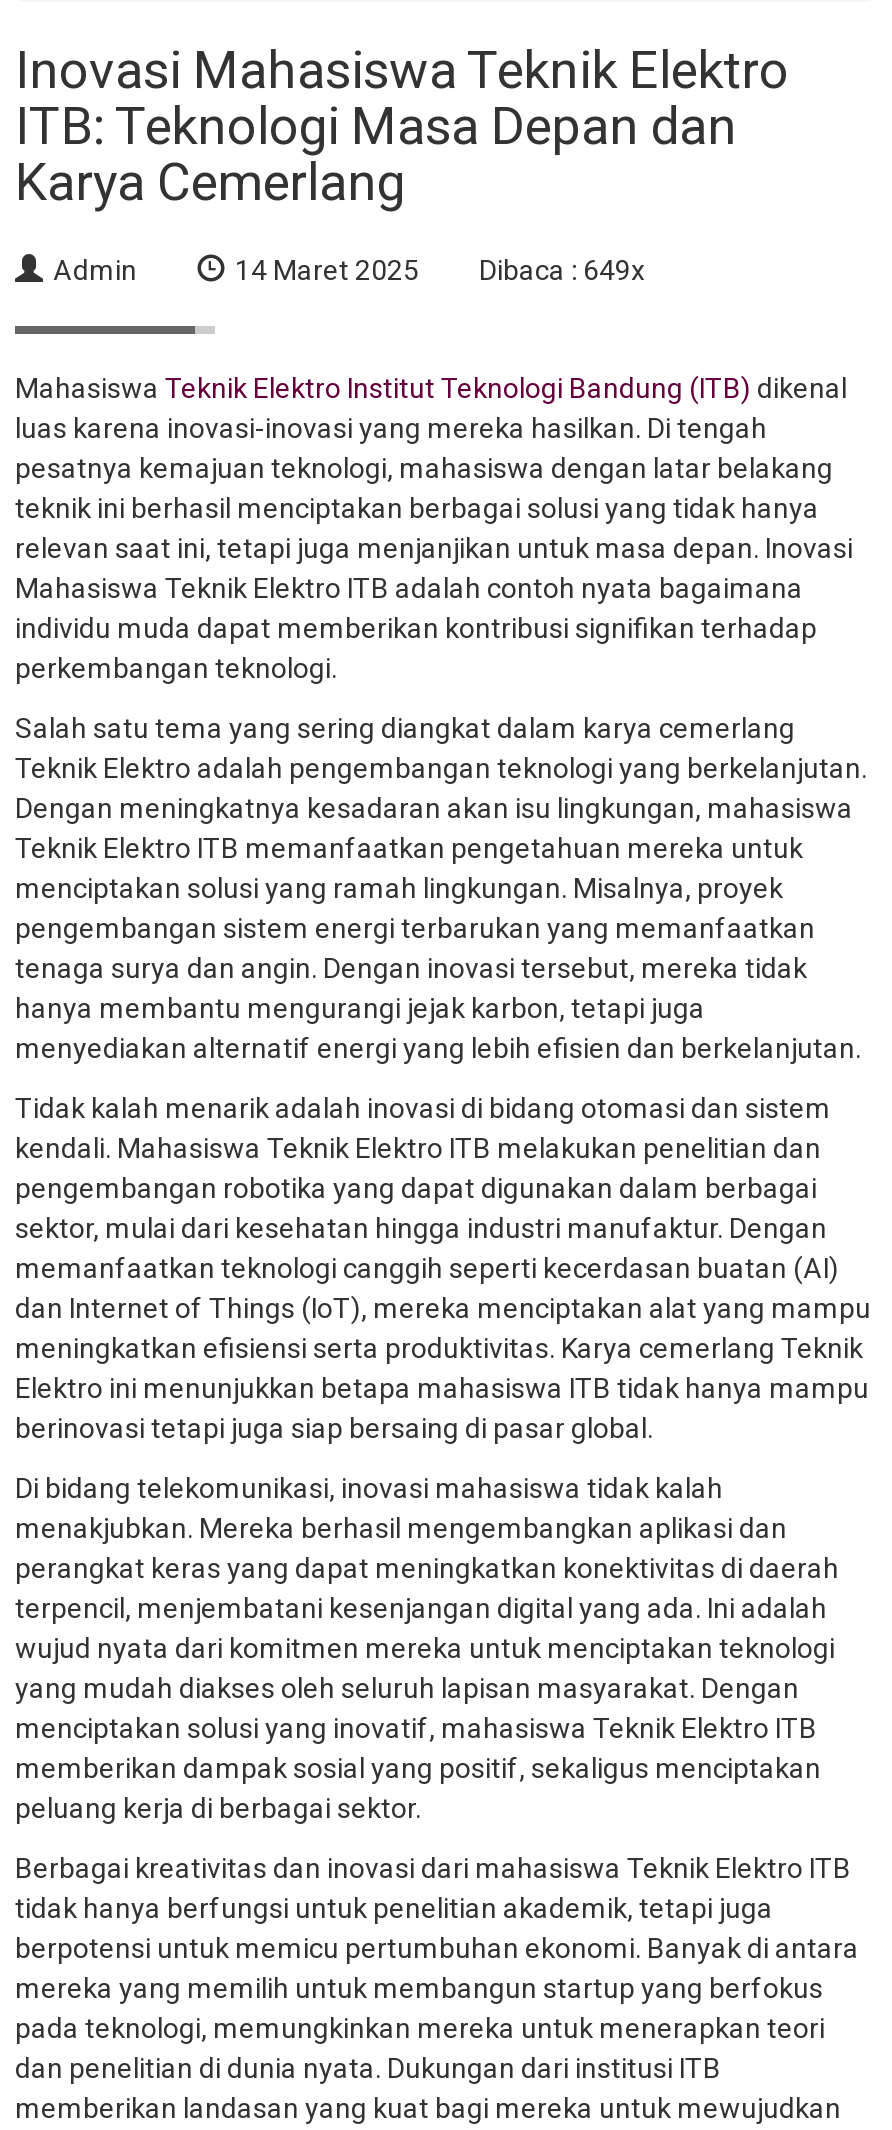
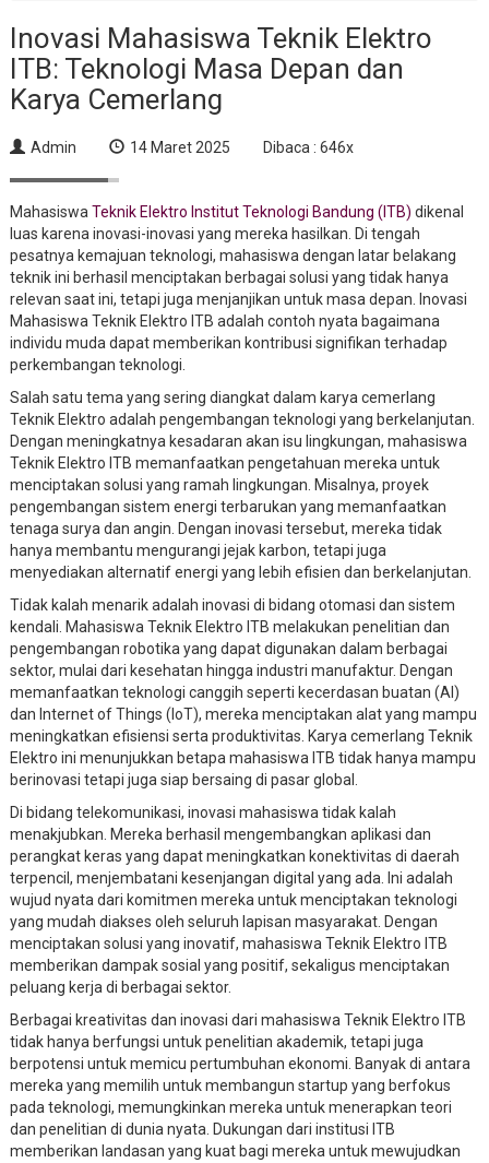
- 14 Maret 2025 Dibaca : 649x
+ 14 Maret 2025 Dibaca : 646x
